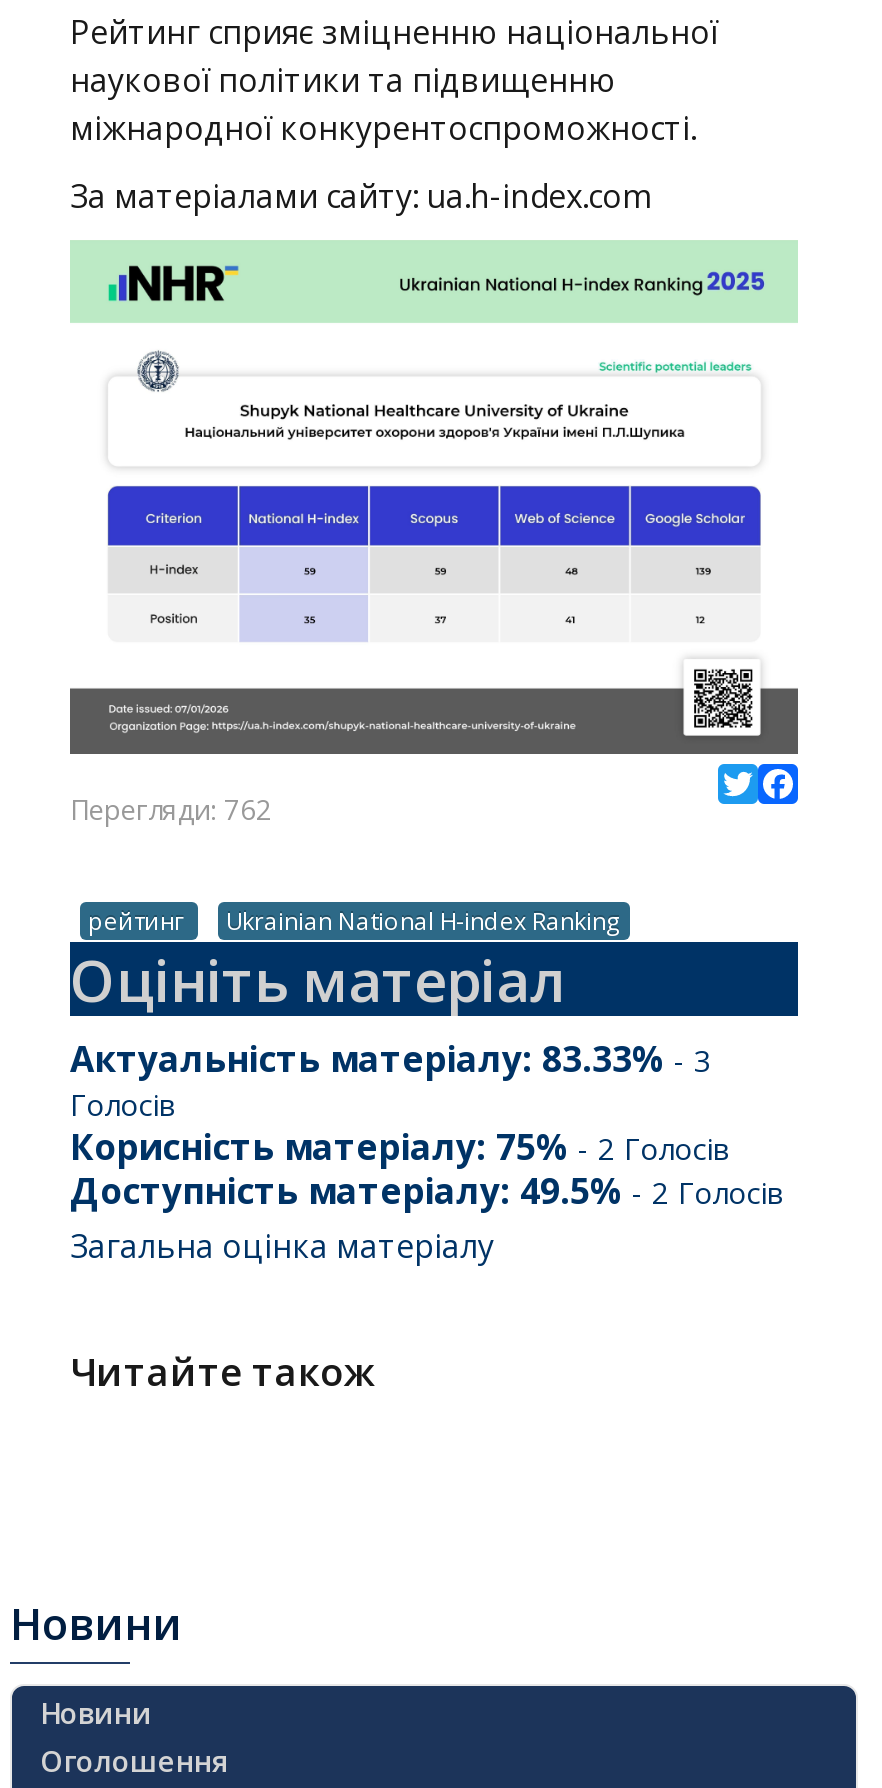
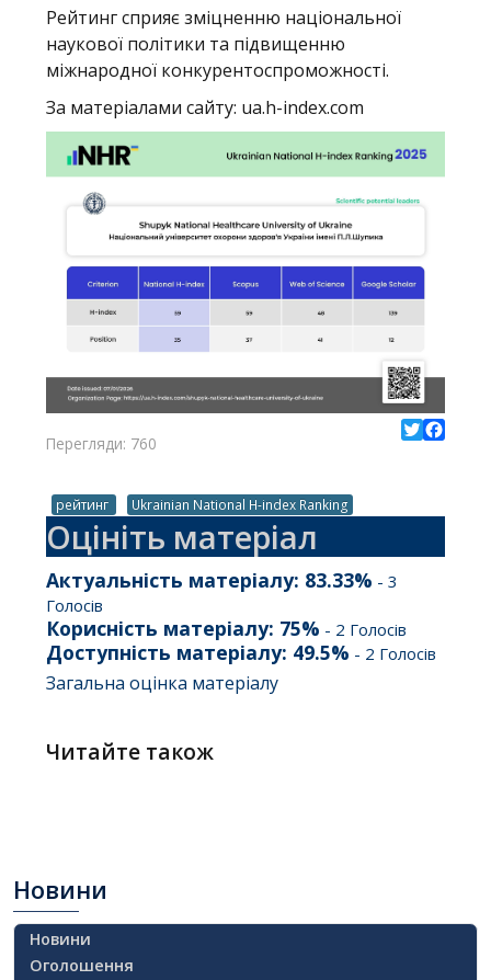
- Перегляди: 762
+ Перегляди: 760
